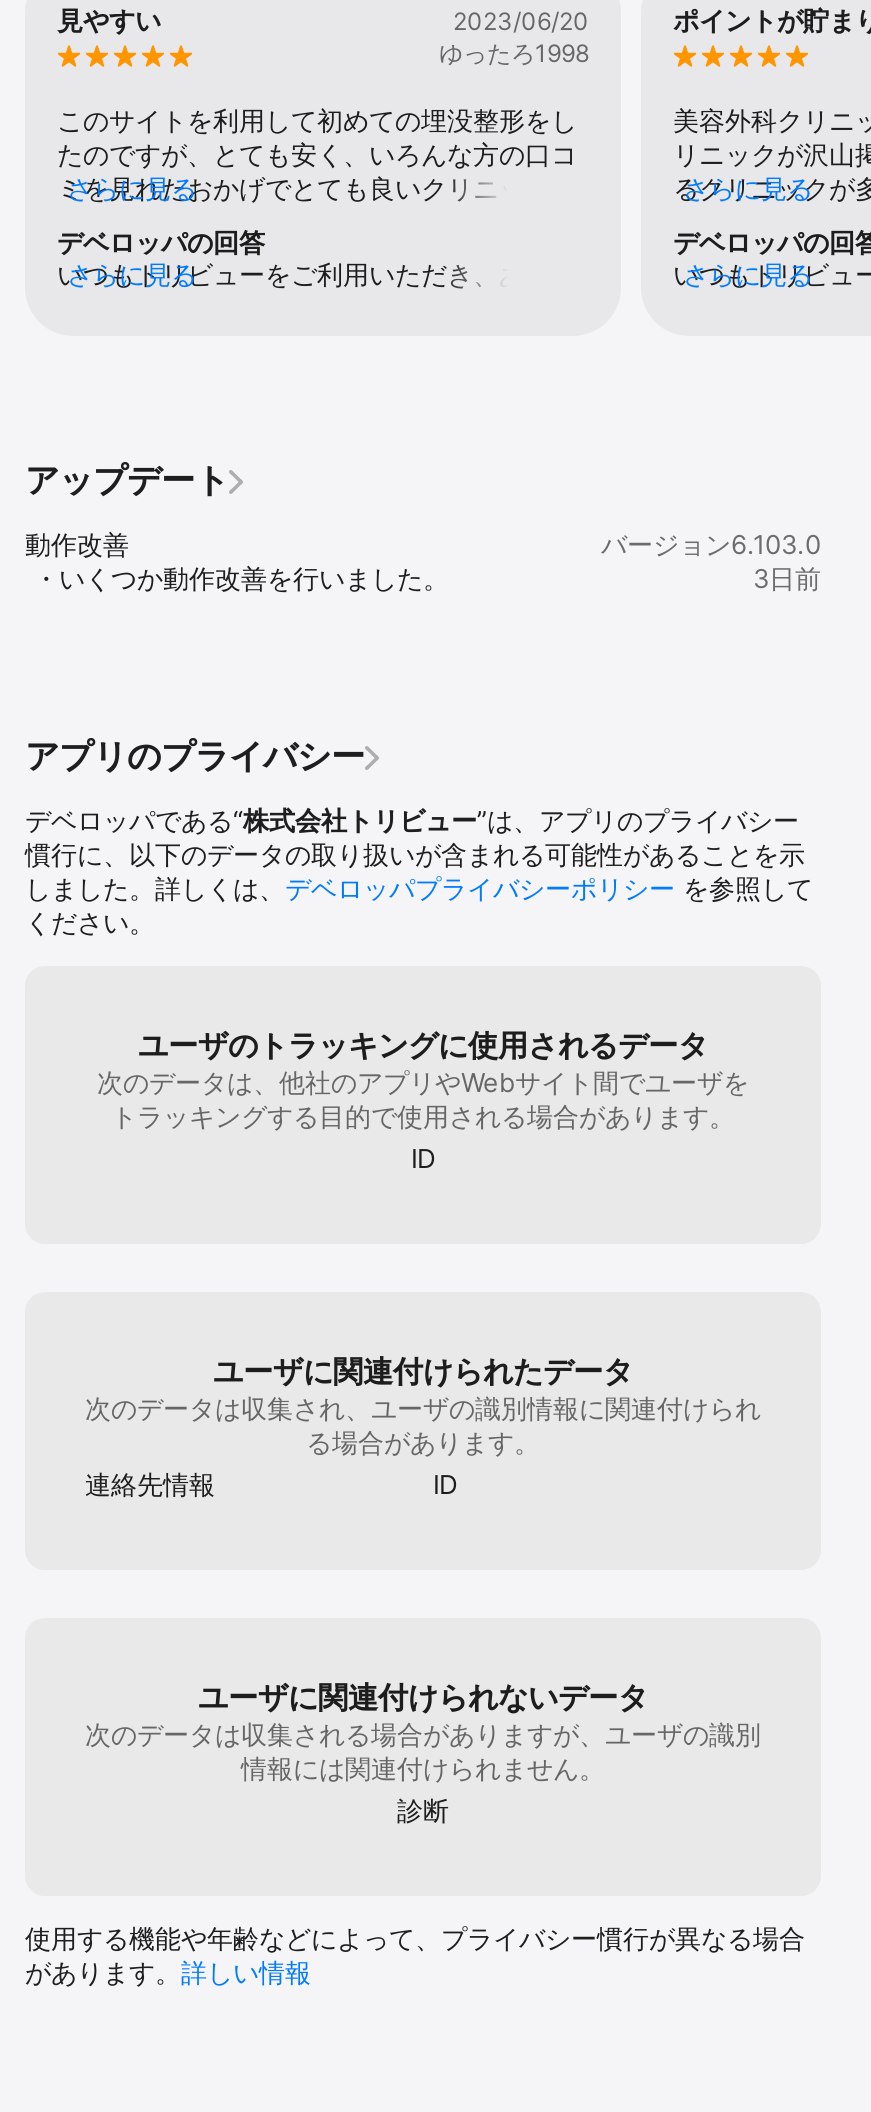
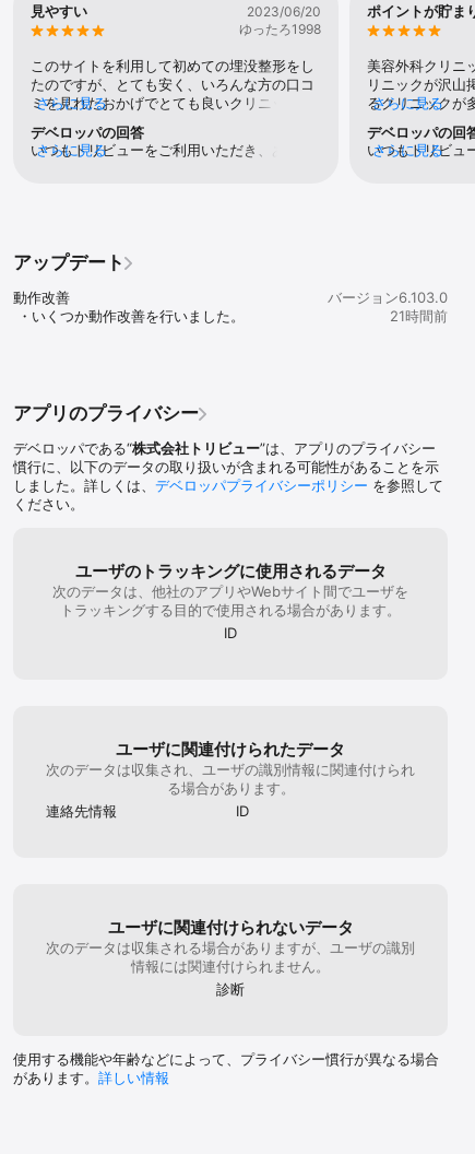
- 3日前
+ 21時間前
